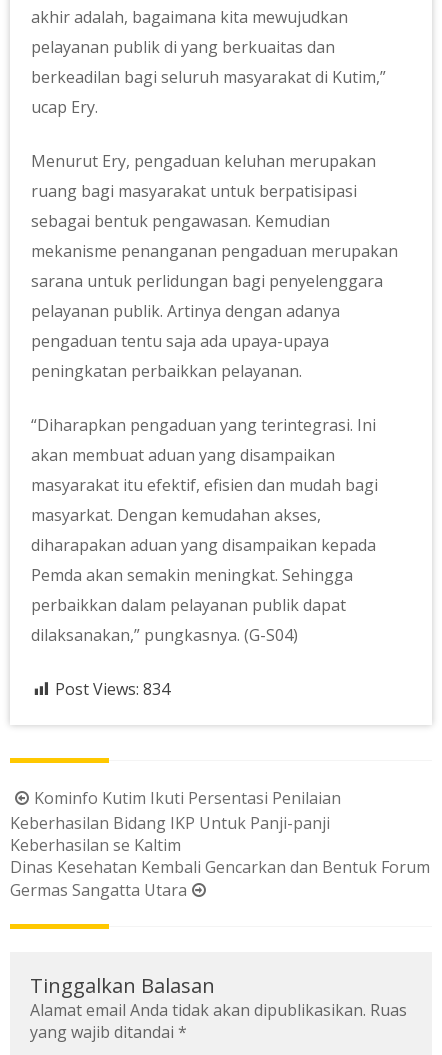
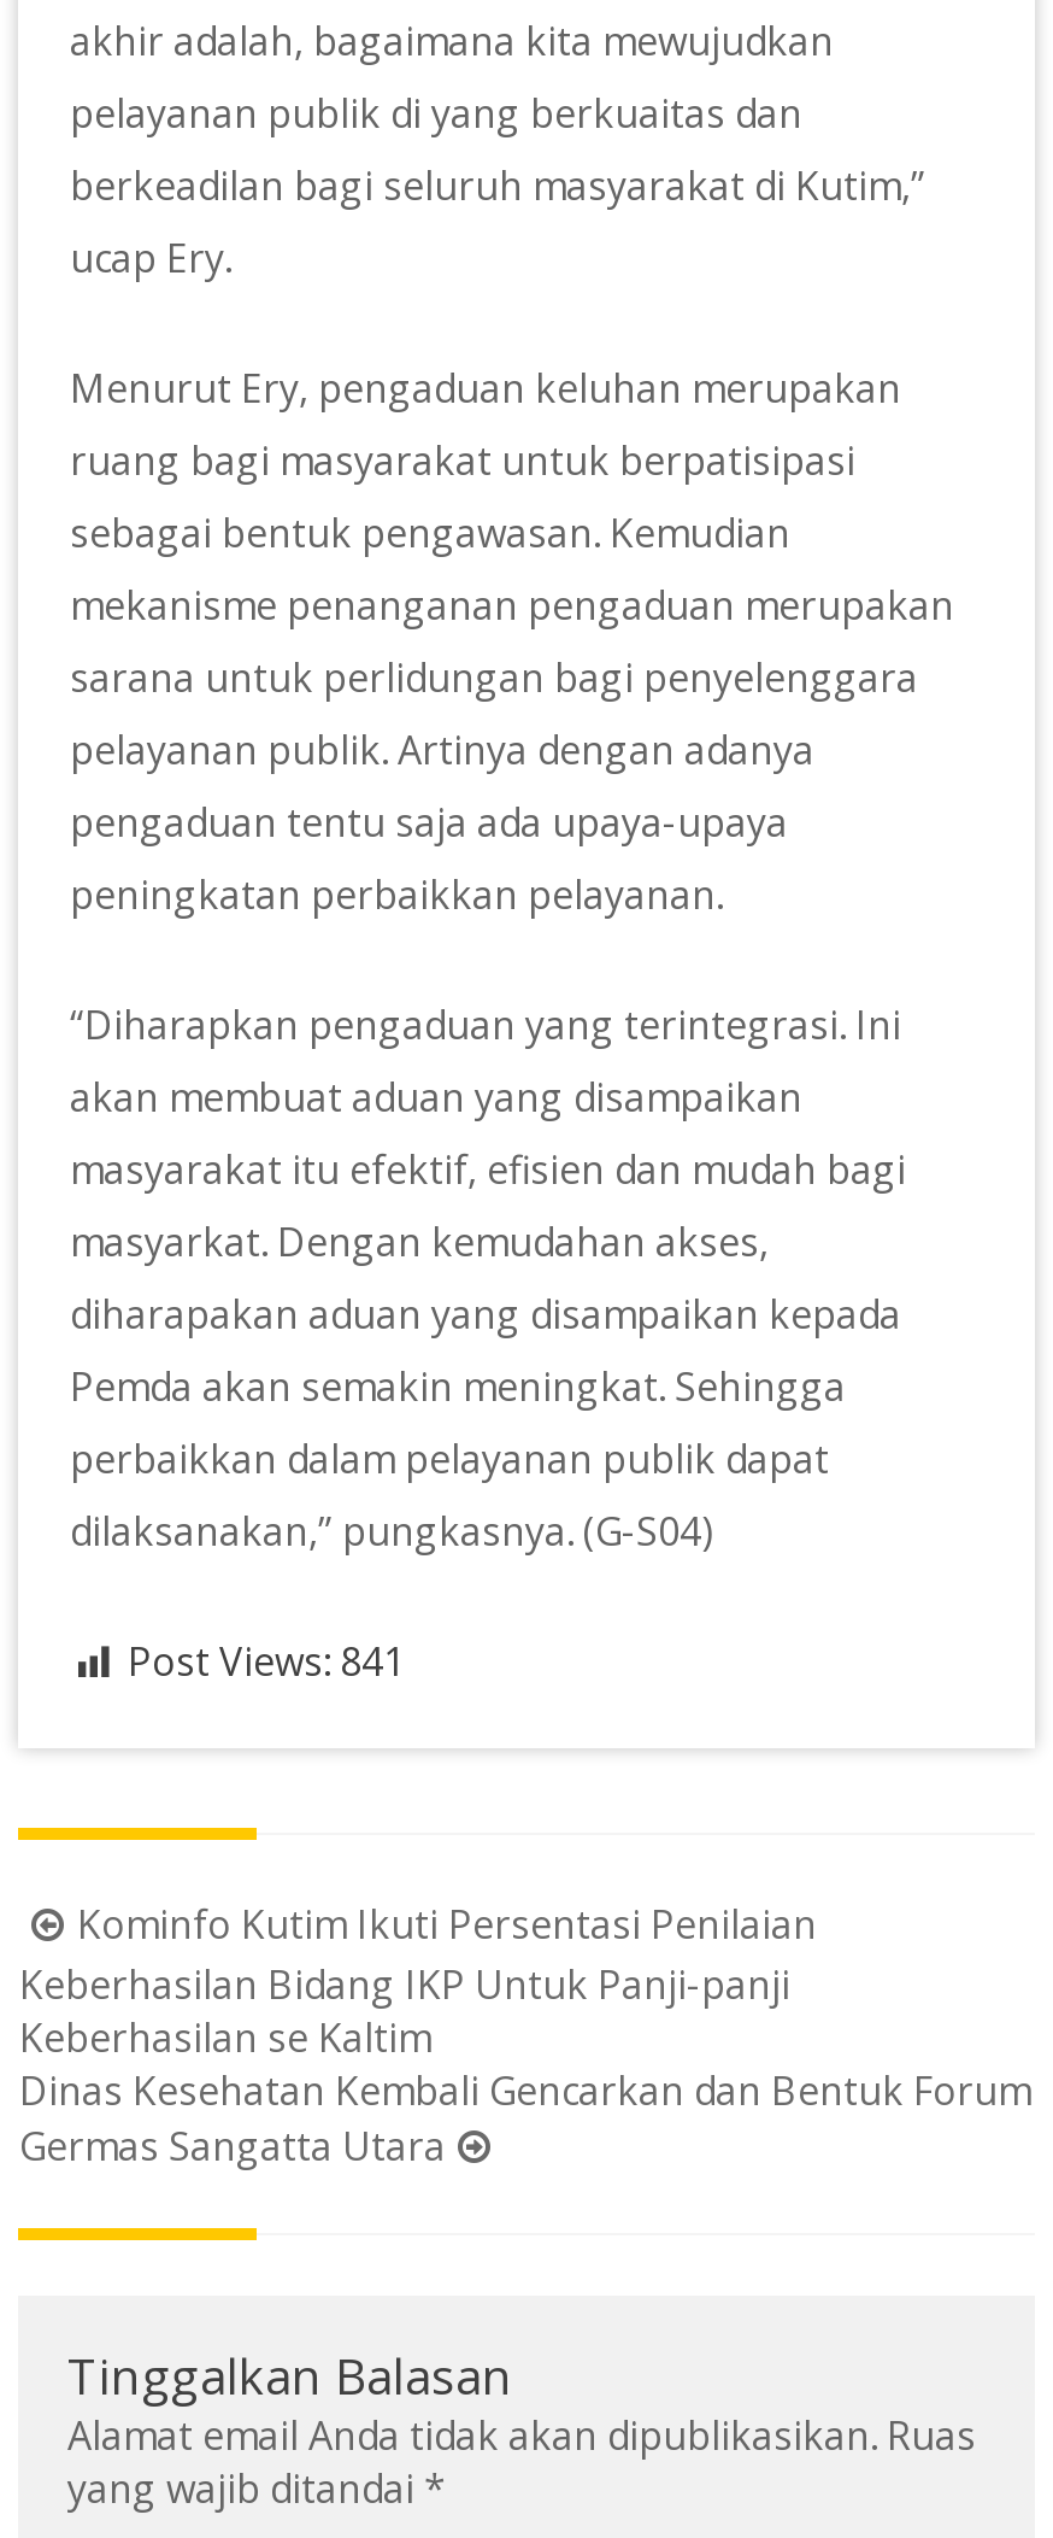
- Post Views: 834
+ Post Views: 841
